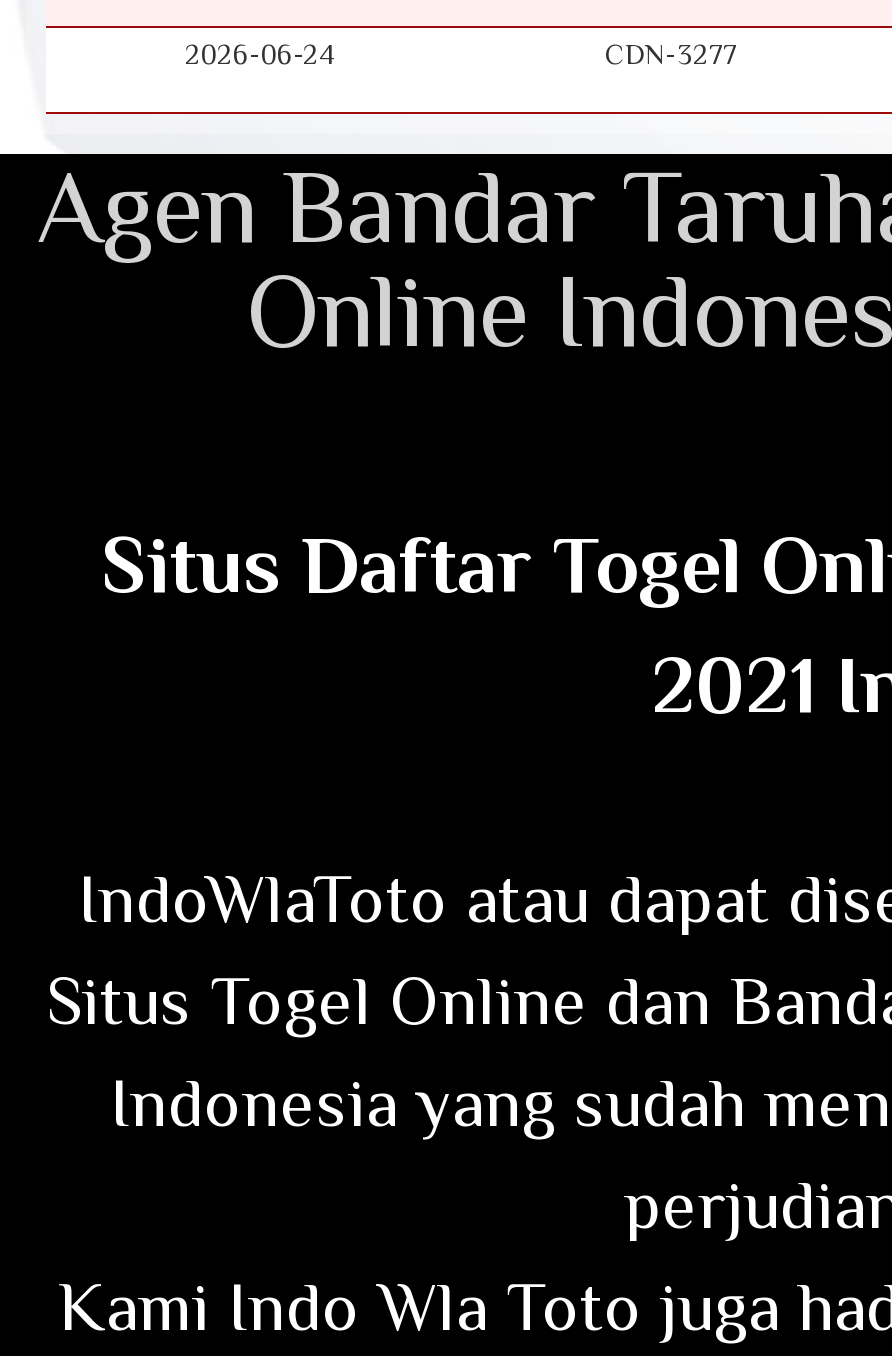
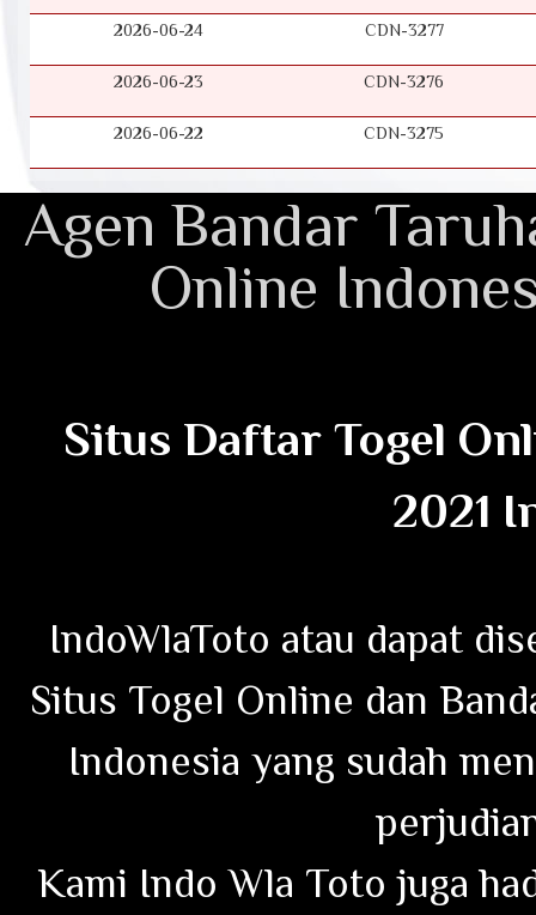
+ 2026-06-23
+ CDN-3276
+ 2026-06-22
+ CDN-3275
